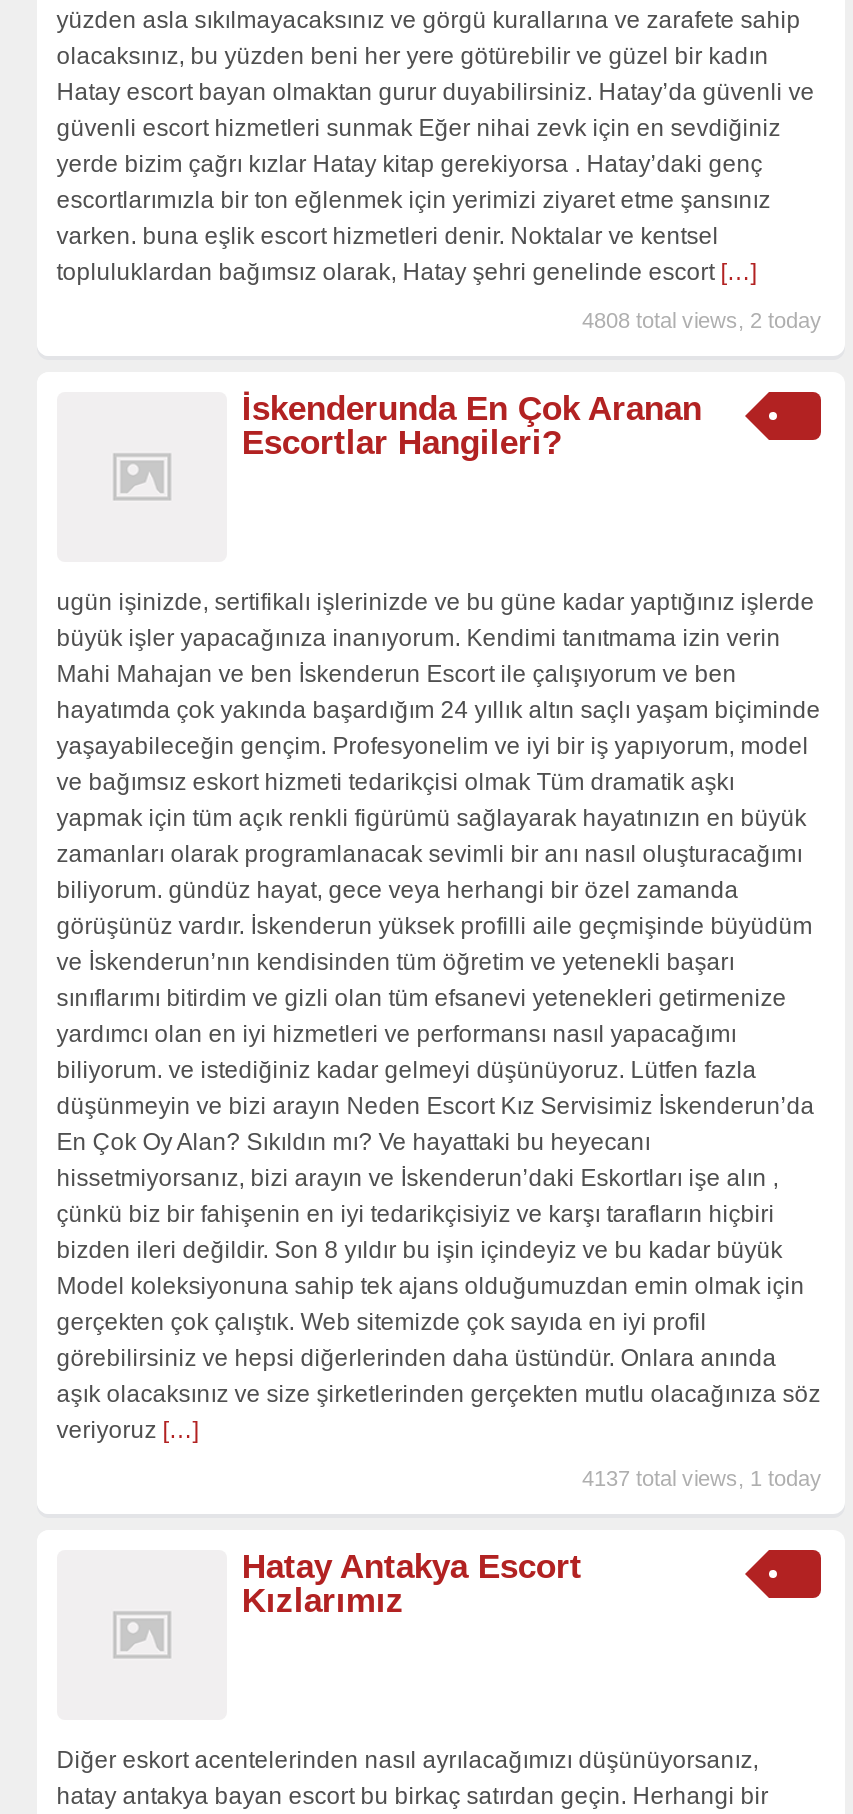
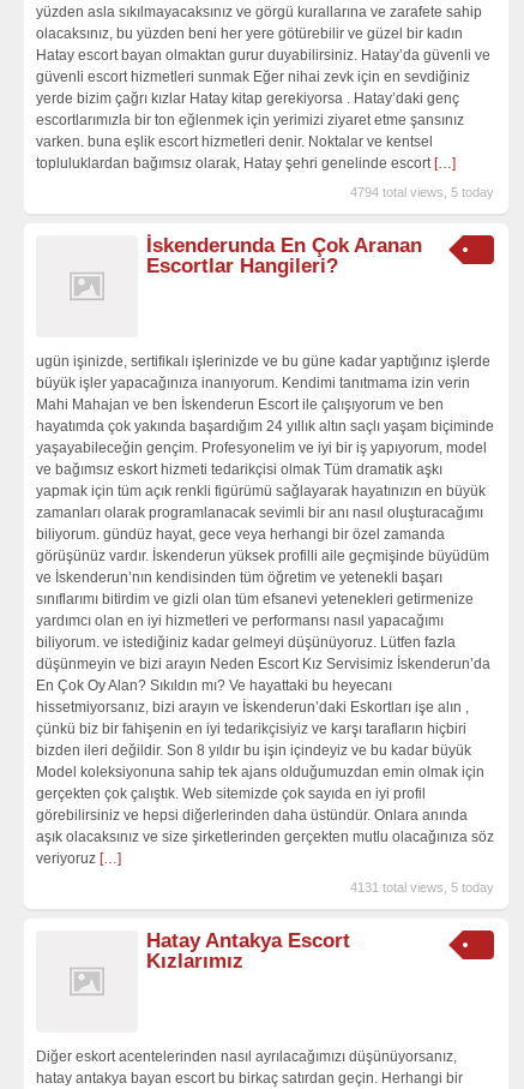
- 4808 total views, 2 today
+ 4794 total views, 5 today

- 4137 total views, 1 today
+ 4131 total views, 5 today
